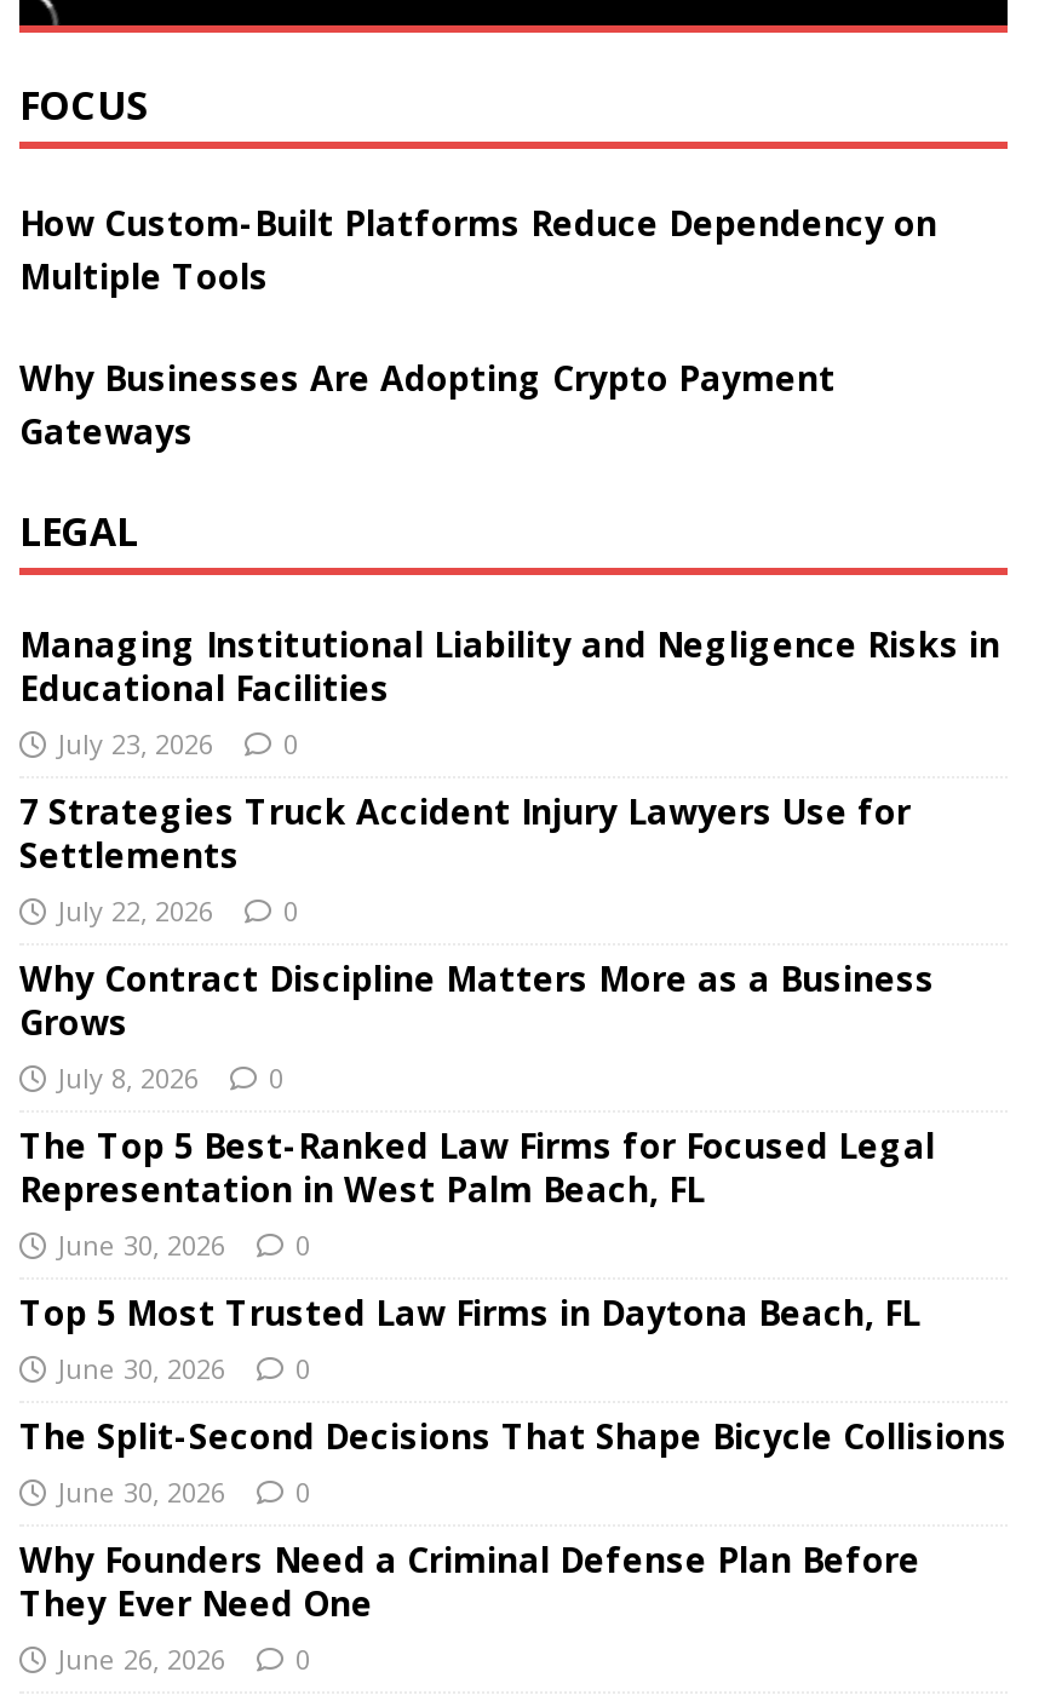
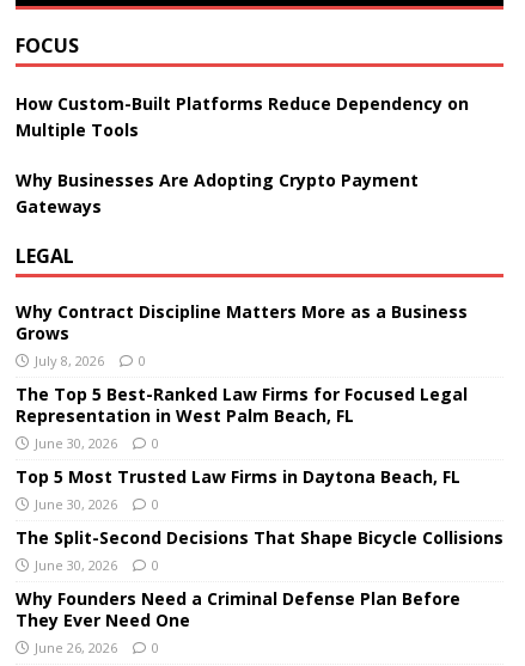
- Managing Institutional Liability and Negligence Risks in
- Educational Facilities
- July 23, 2026
- 0
- 7 Strategies Truck Accident Injury Lawyers Use for
- Settlements
- July 22, 2026
- 0
